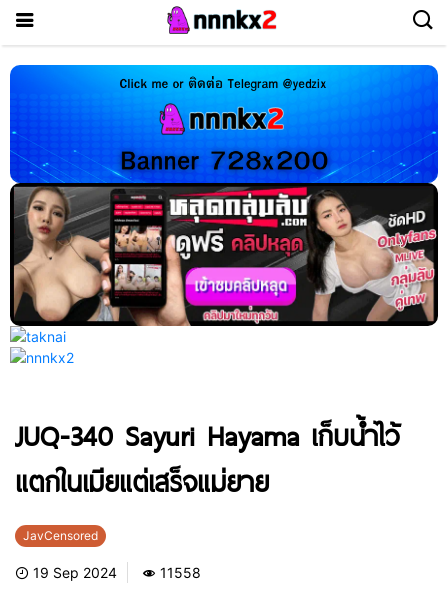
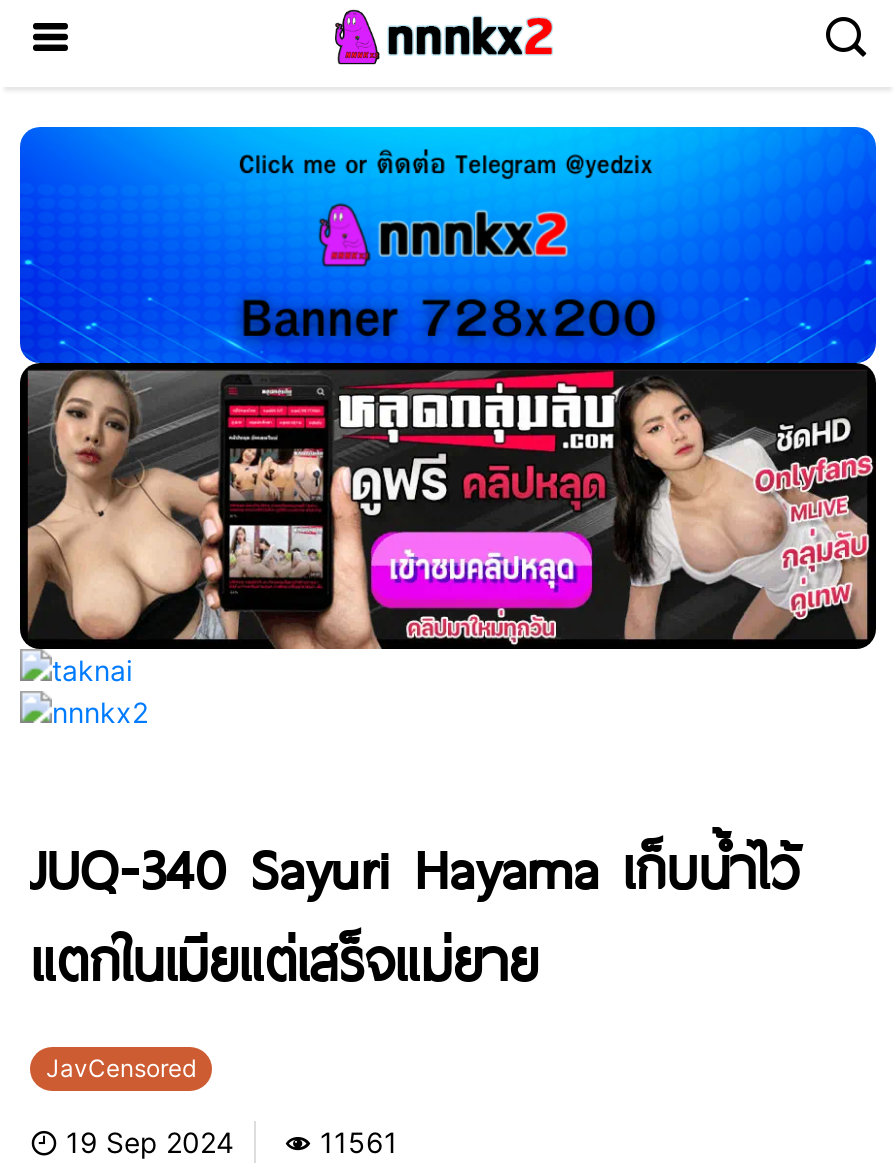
- 11558
+ 11561
